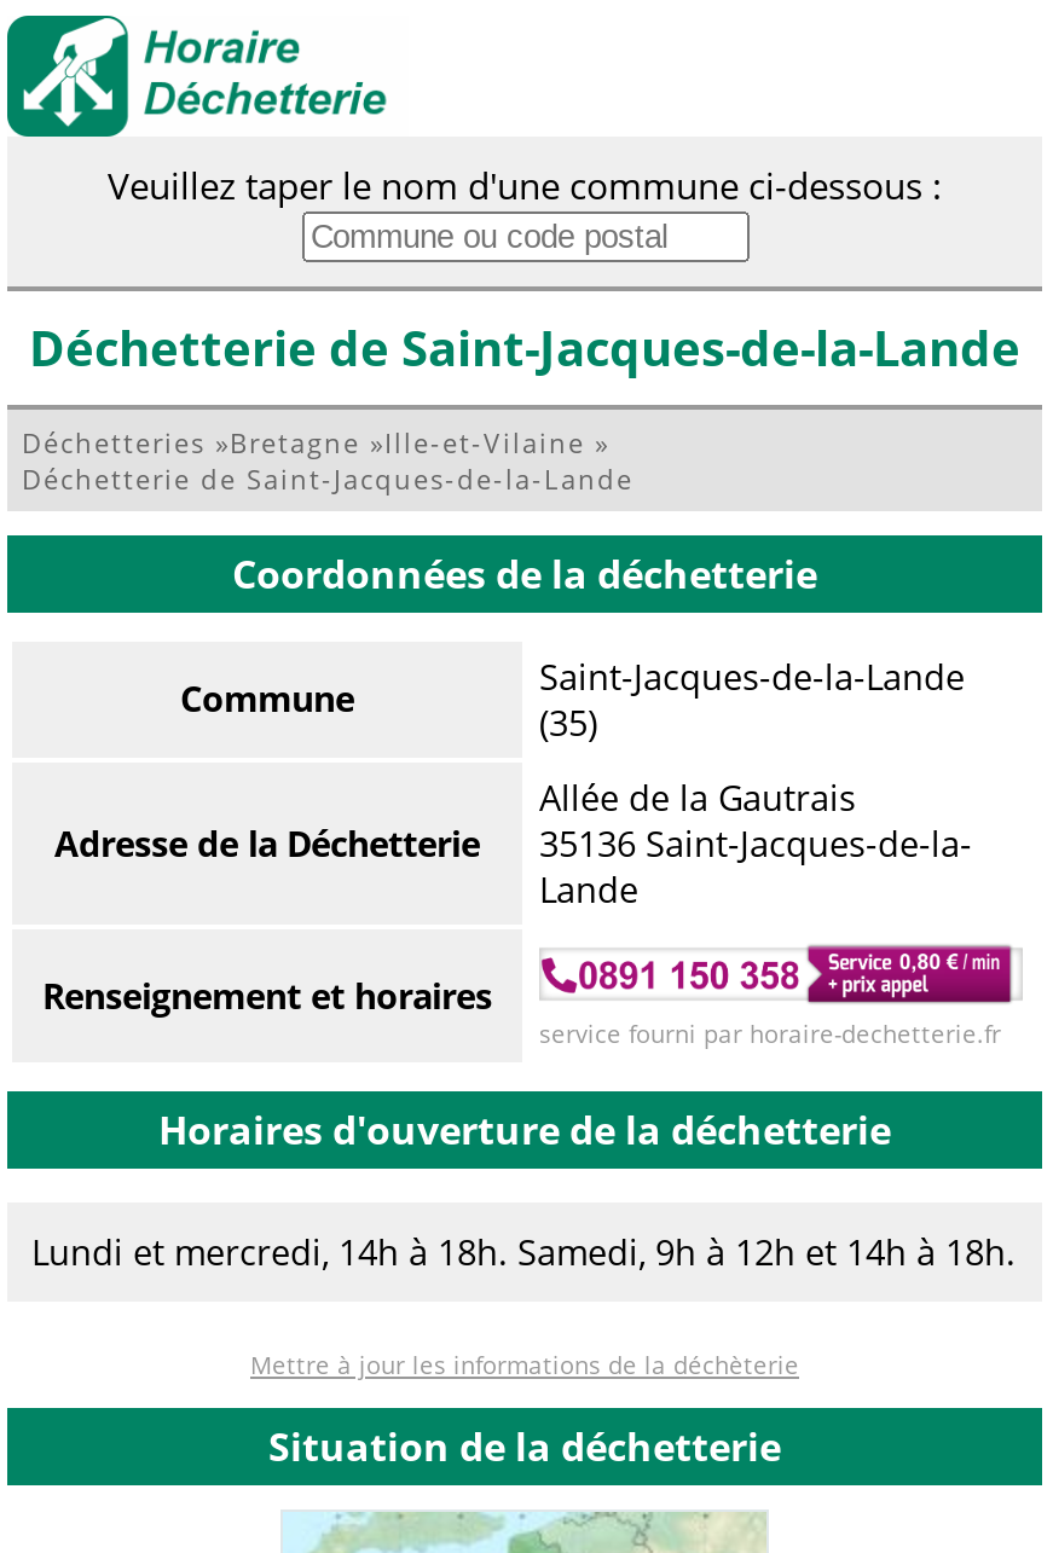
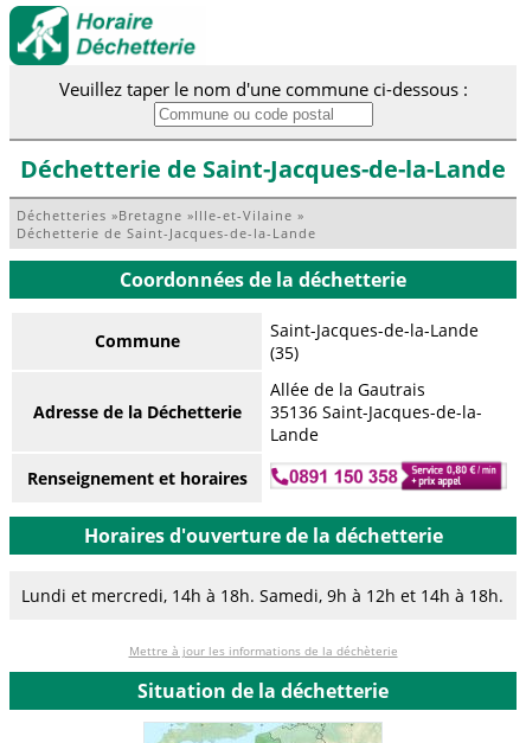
- service fourni par horaire-dechetterie.fr
